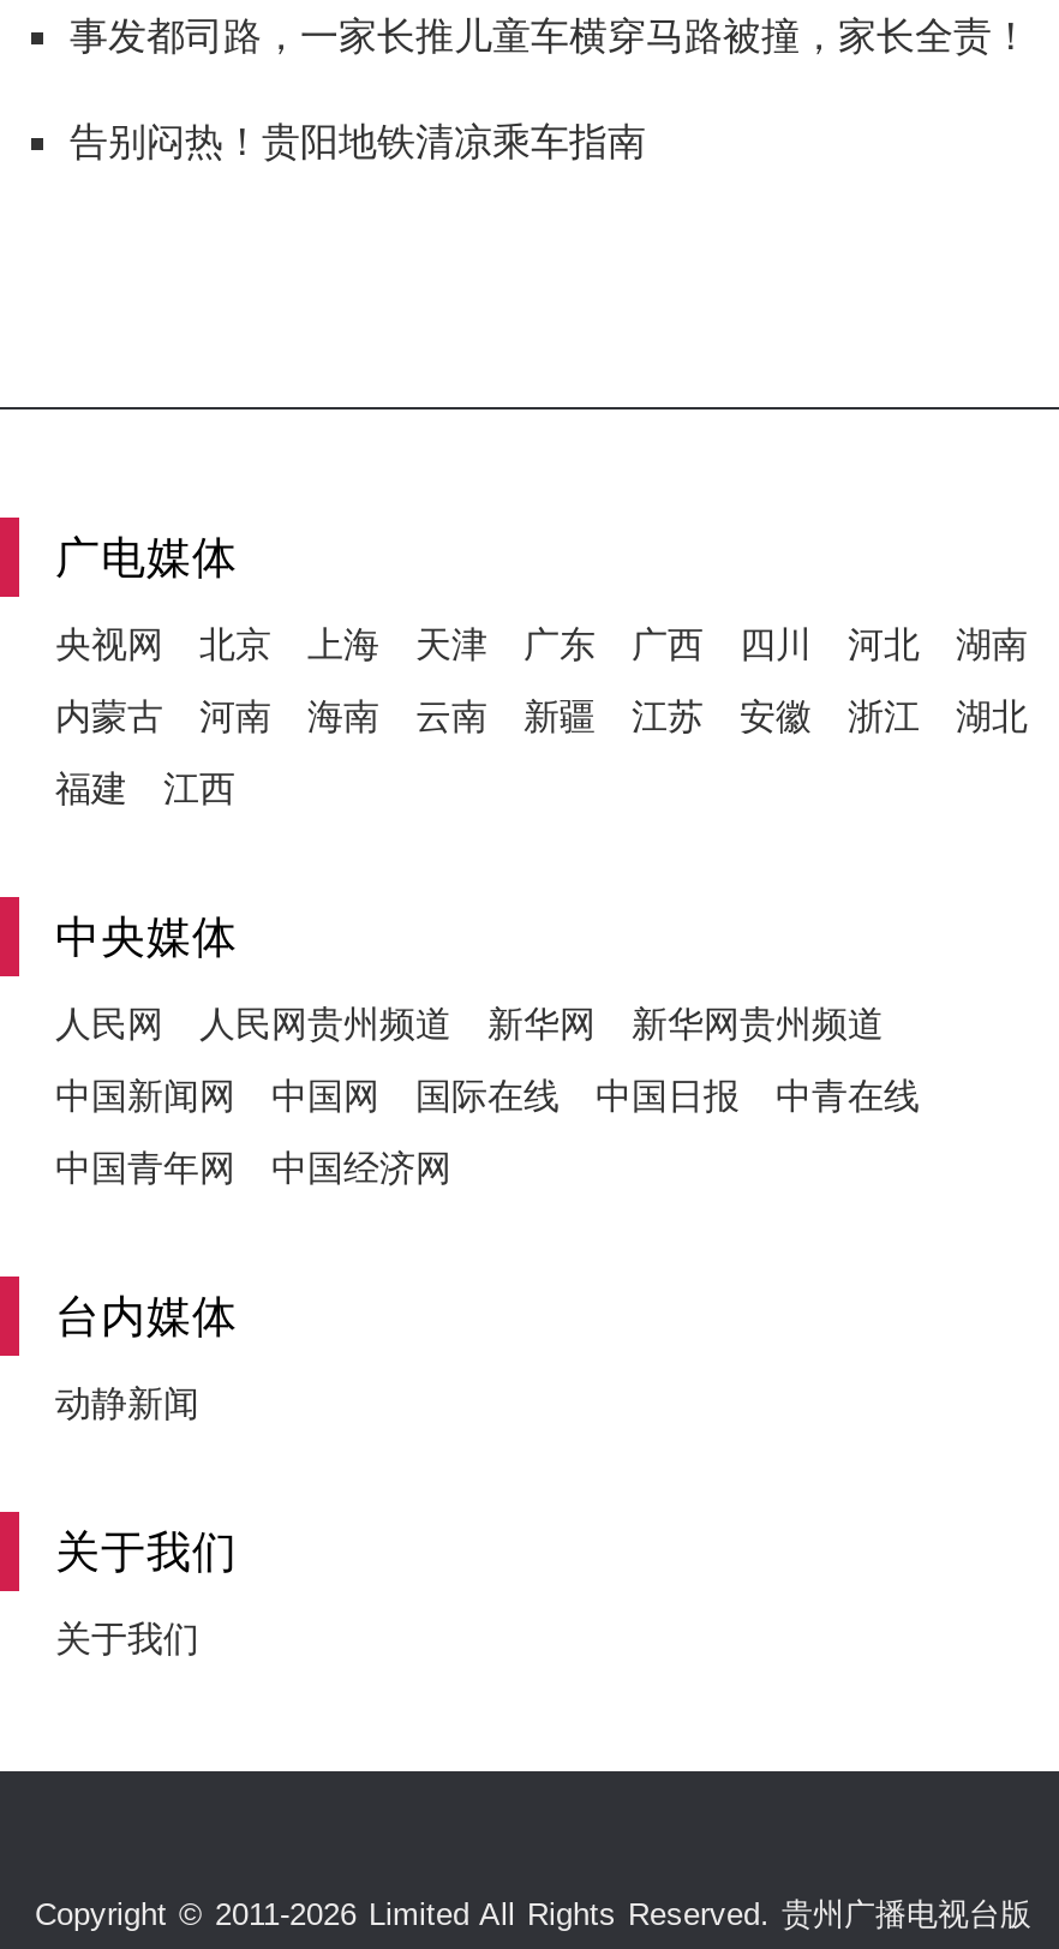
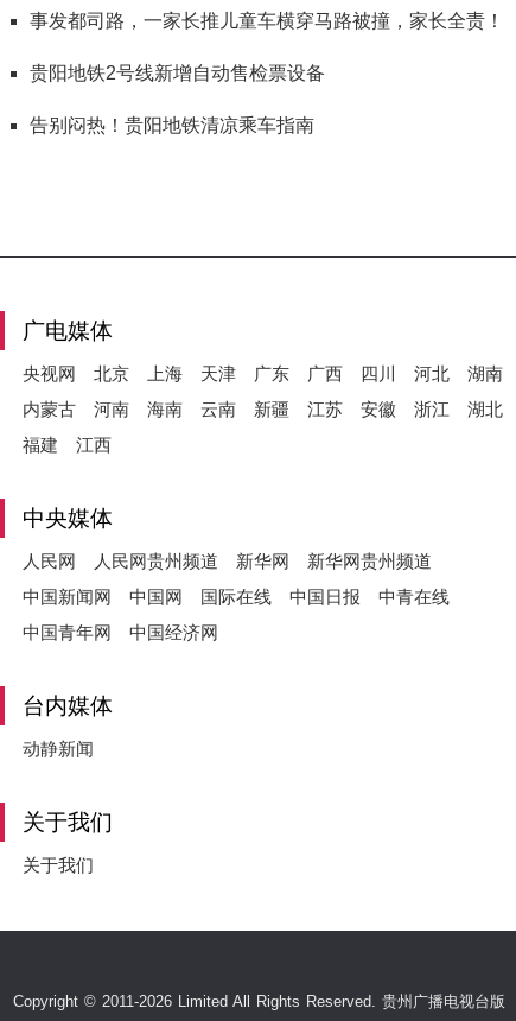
+ 贵阳地铁2号线新增自动售检票设备
